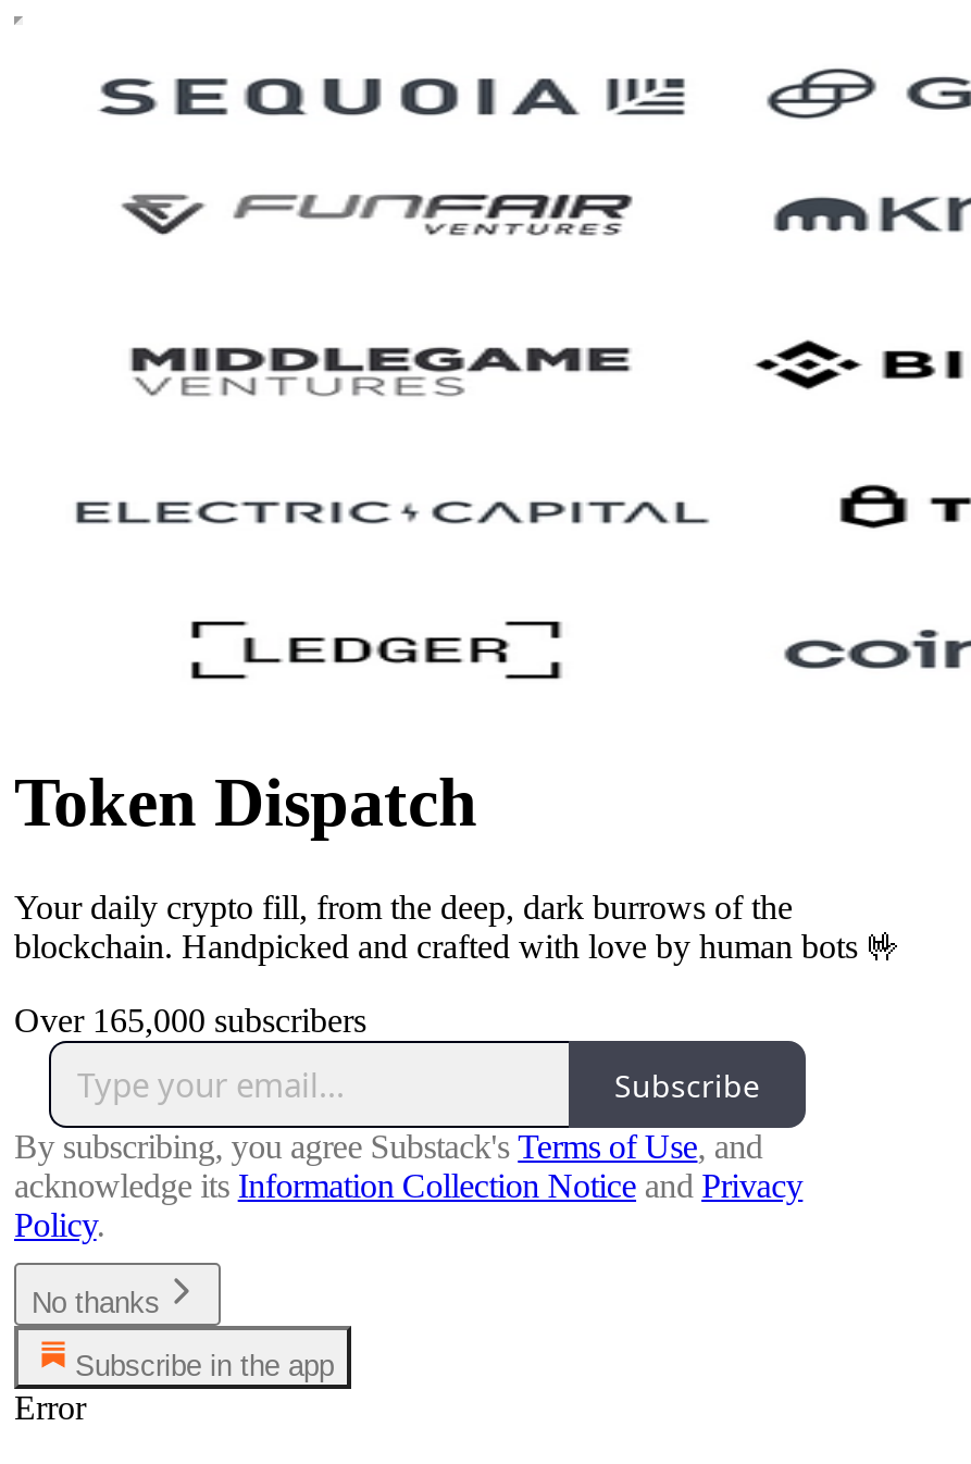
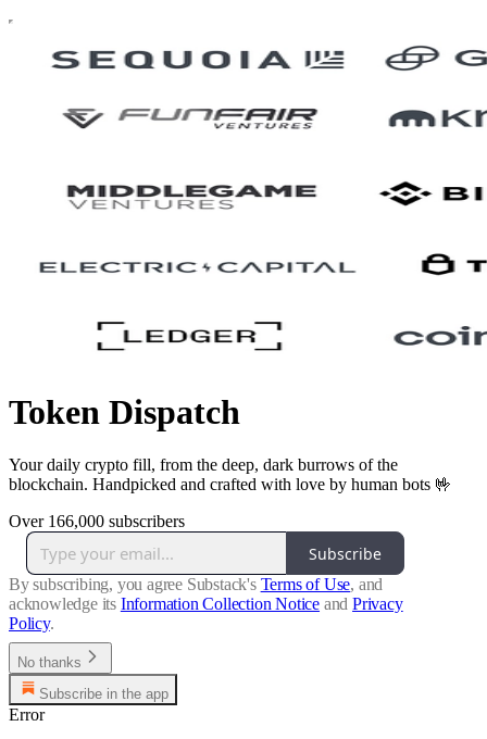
- Over 165,000 subscribers
+ Over 166,000 subscribers
